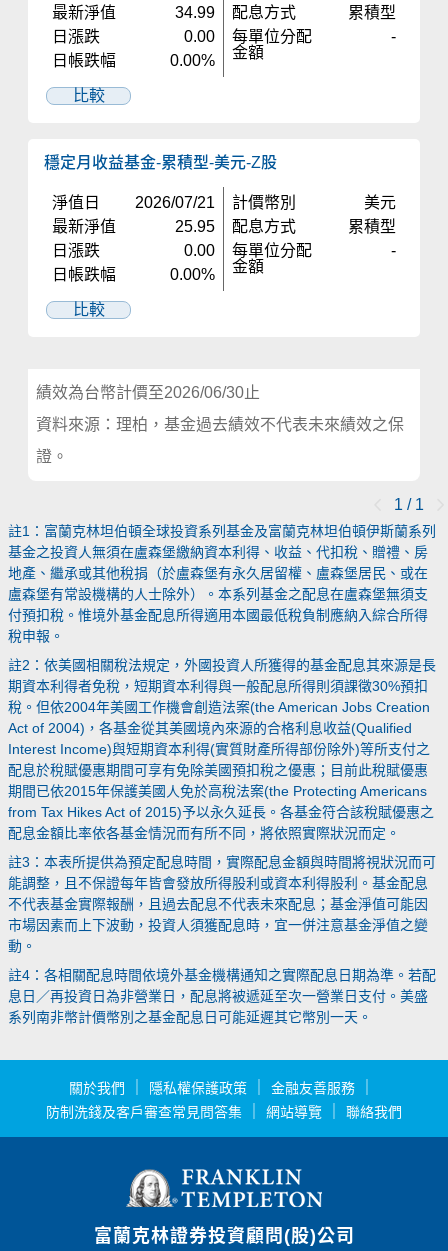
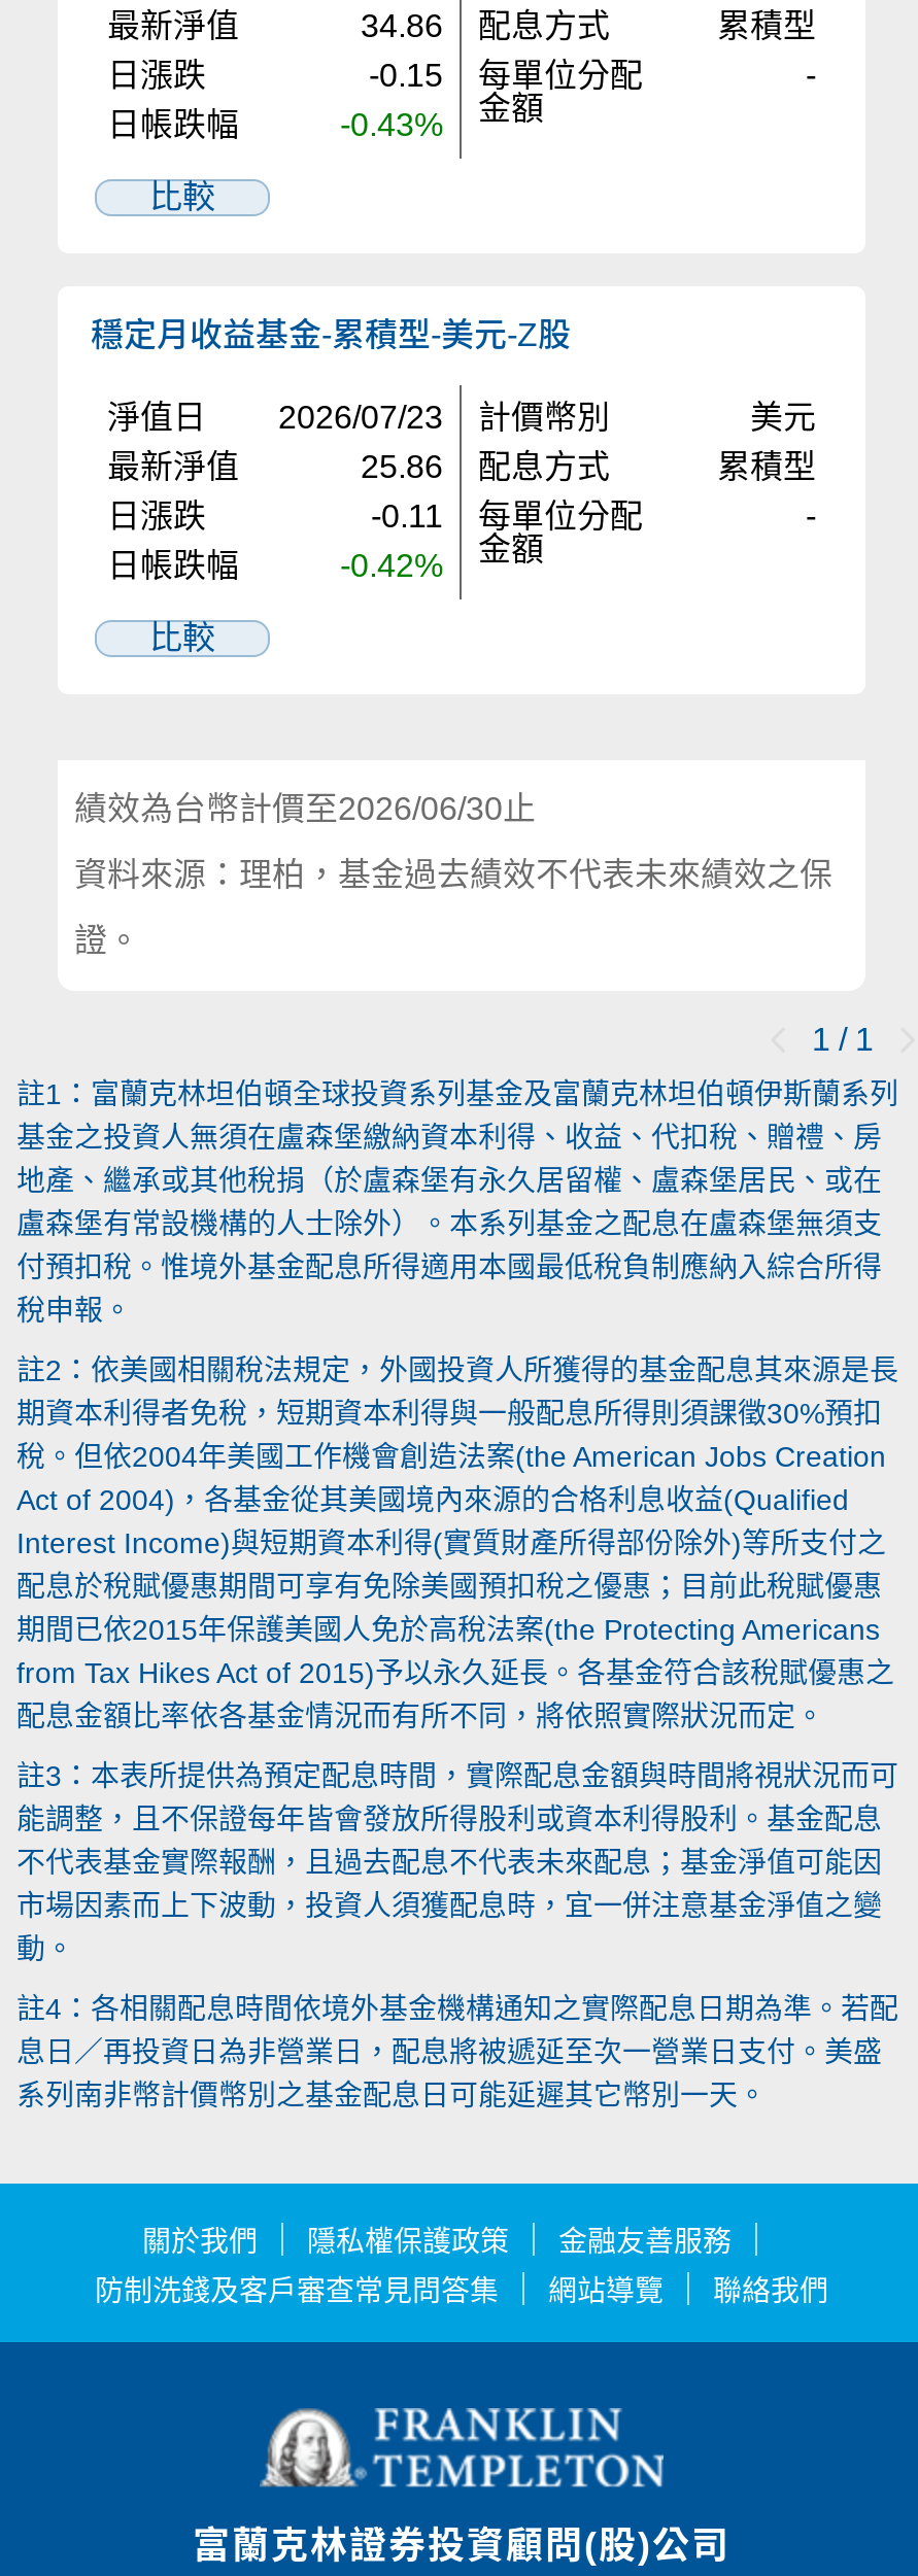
- 34.99 配息方式
+ 34.86 配息方式

- 0.00 每單位分配
+ -0.15 每單位分配

- 0.00% 金額
+ -0.43% 金額

- 2026/07/21 計價幣別
+ 2026/07/23 計價幣別

- 25.95 配息方式
+ 25.86 配息方式

- 0.00 每單位分配
+ -0.11 每單位分配

- 0.00% 金額
+ -0.42% 金額
